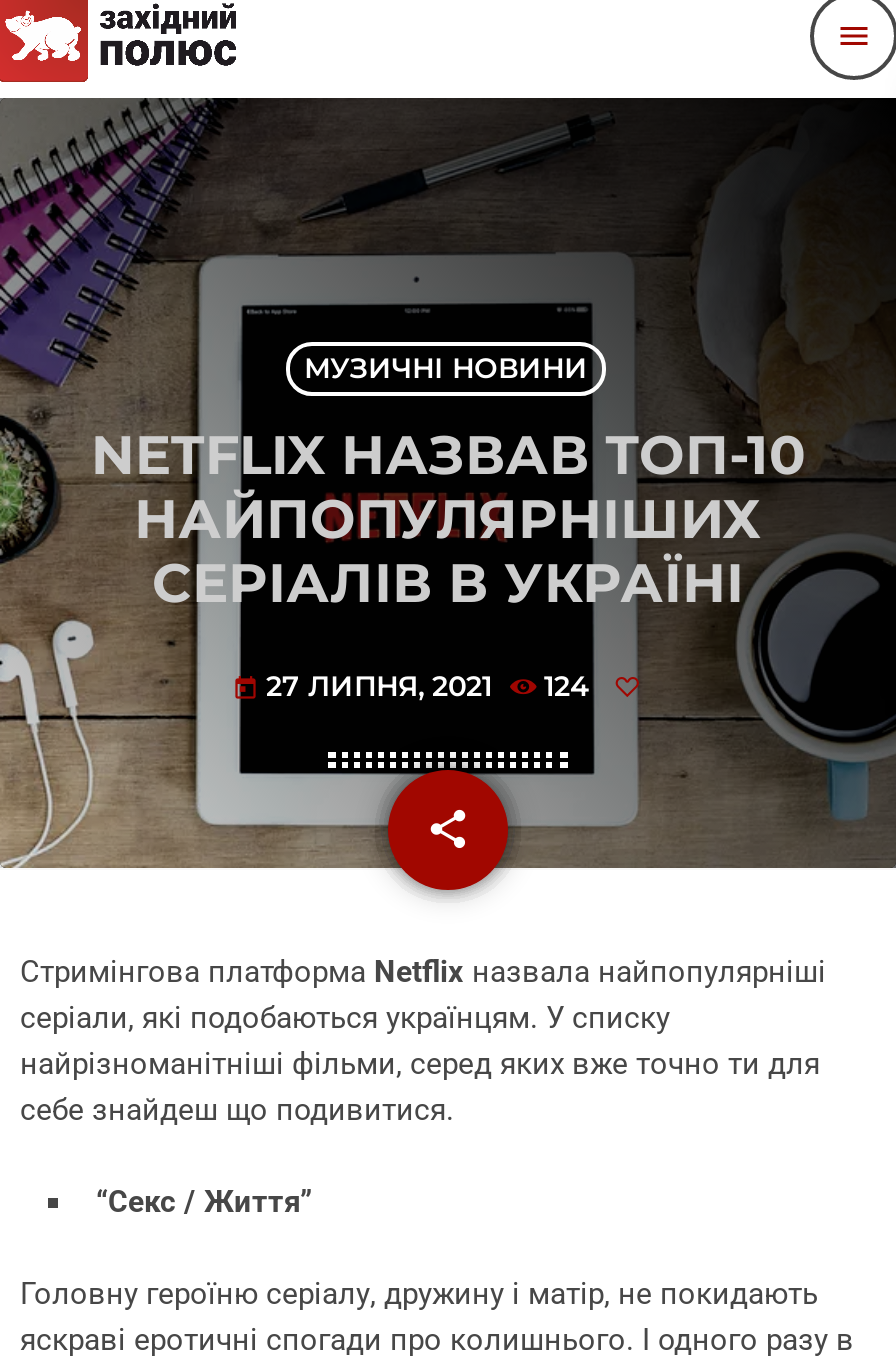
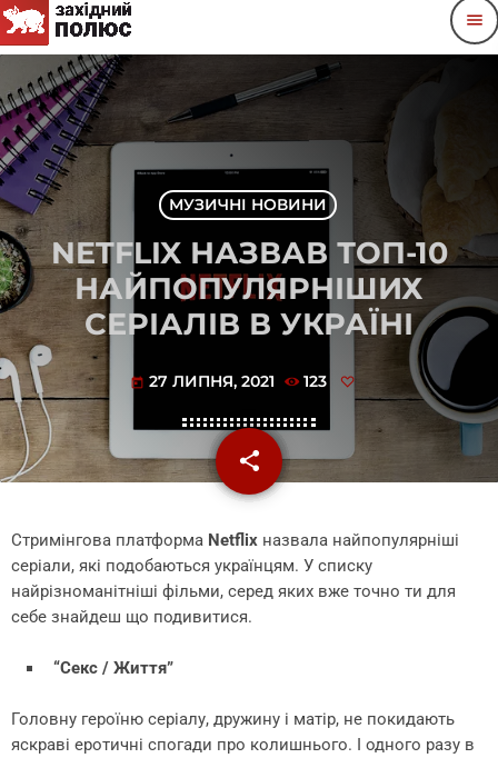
- 124
+ 123
